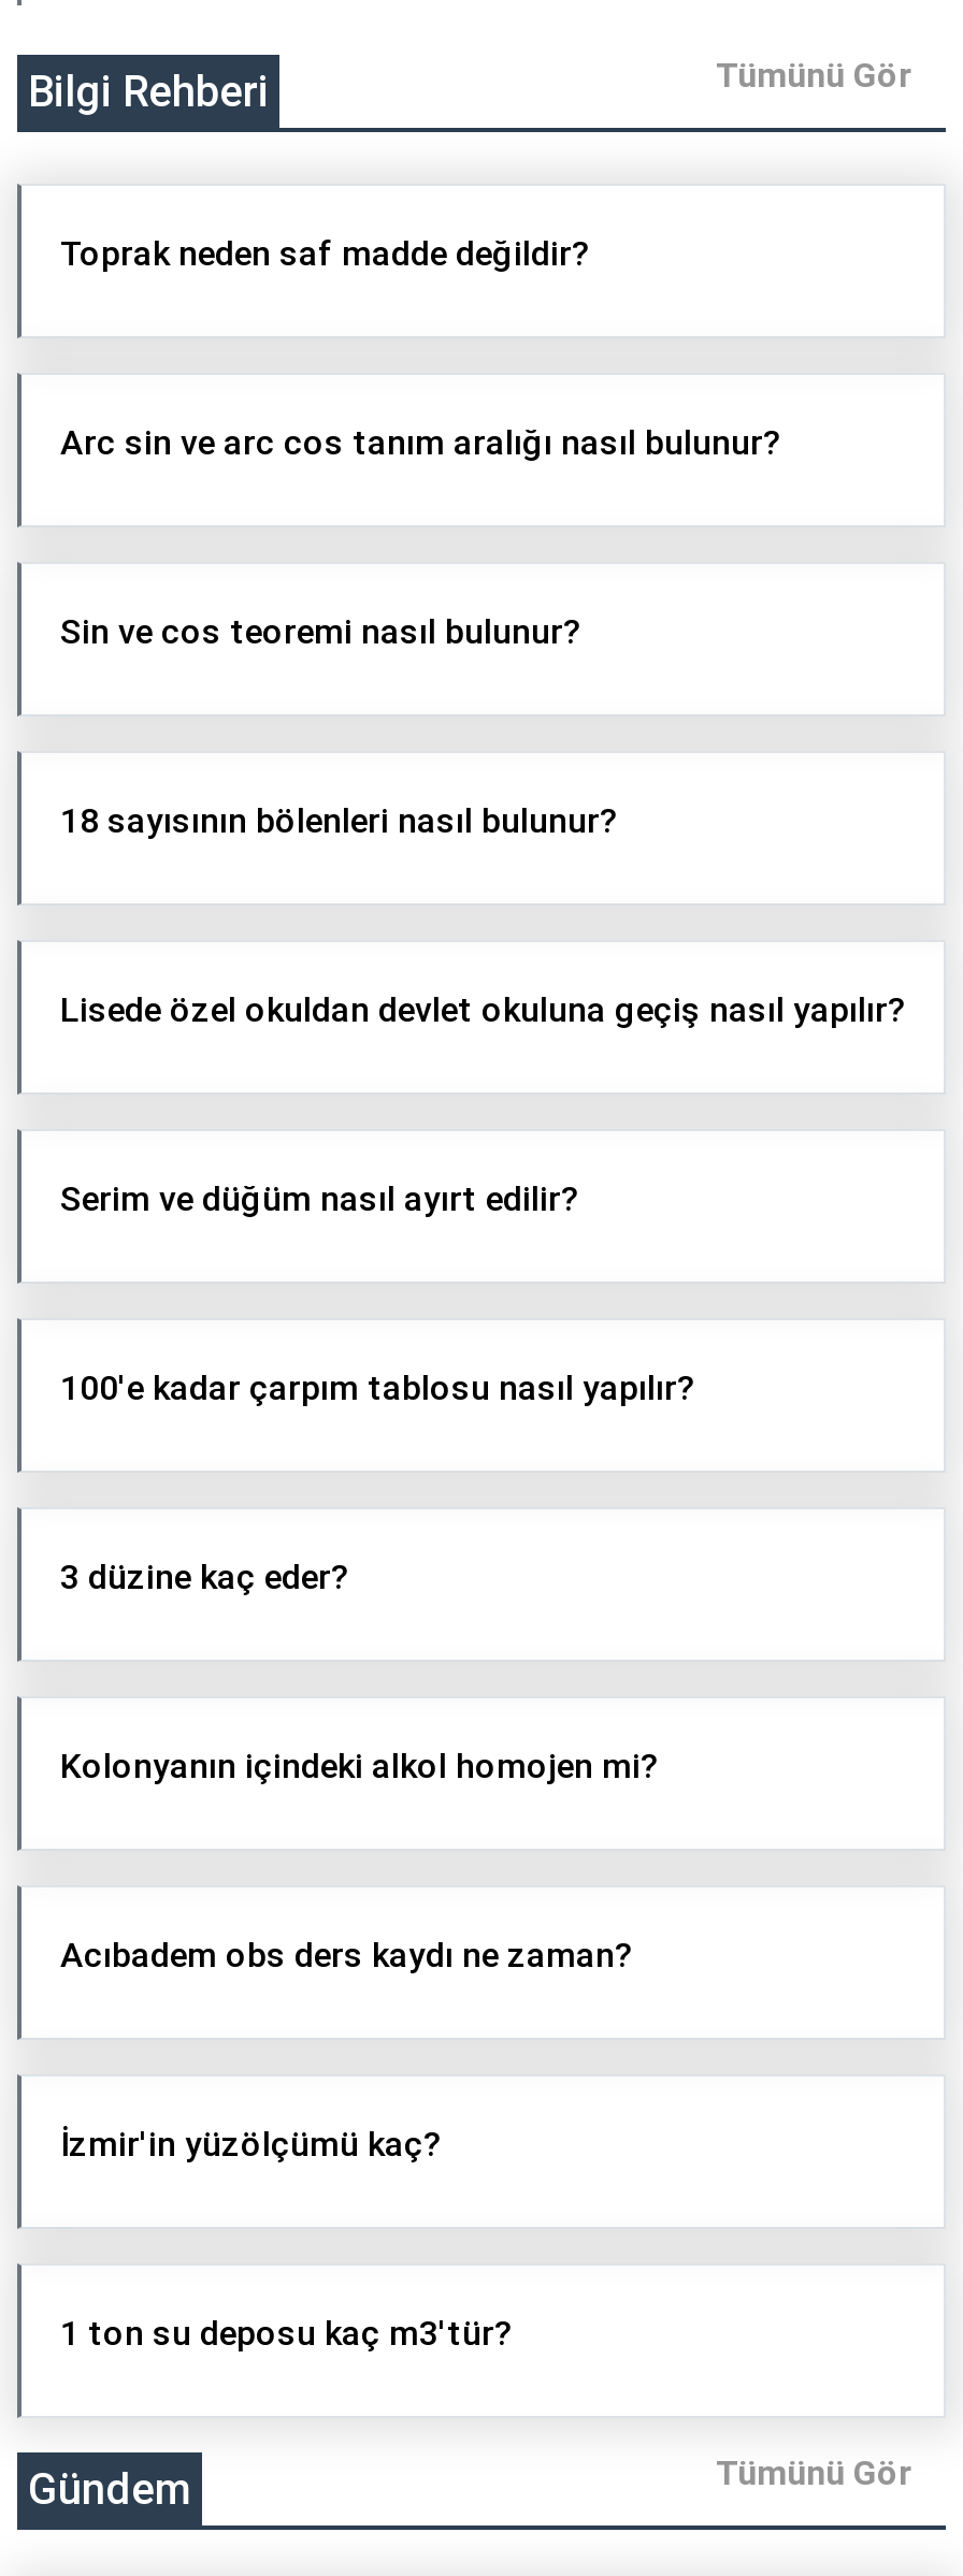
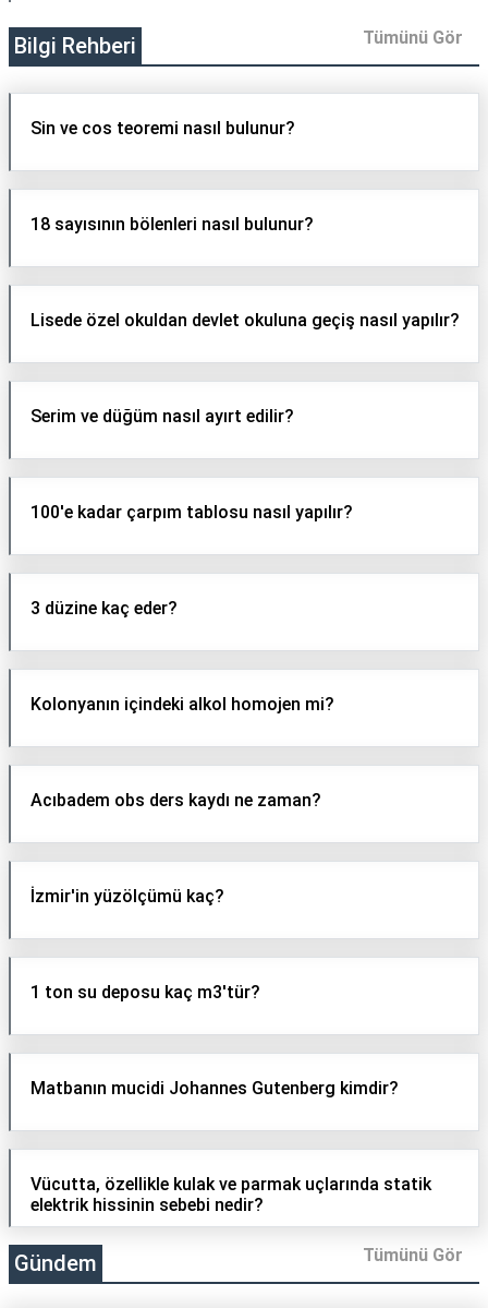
- Toprak neden saf madde değildir?

- Arc sin ve arc cos tanım aralığı nasıl bulunur?

moved up: Sin ve cos teoremi nasıl bulunur? | 18 sayısının bölenleri nasıl bulunur? | Lisede özel okuldan devlet okuluna geçiş nasıl yapılır? | ... | İzmir'in yüzölçümü kaç? | 1 ton su deposu kaç m3'tür?

+ Matbanın mucidi Johannes Gutenberg kimdir?

+ Vücutta, özellikle kulak ve parmak uçlarında statik
+ elektrik hissinin sebebi nedir?
